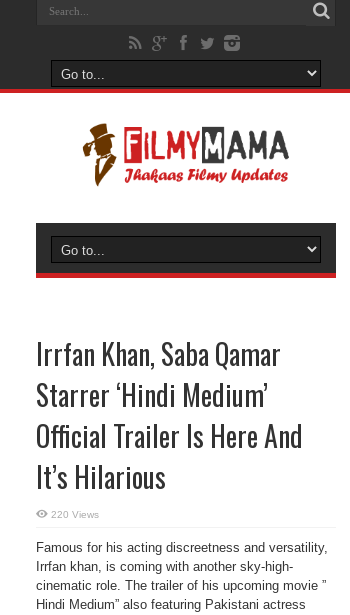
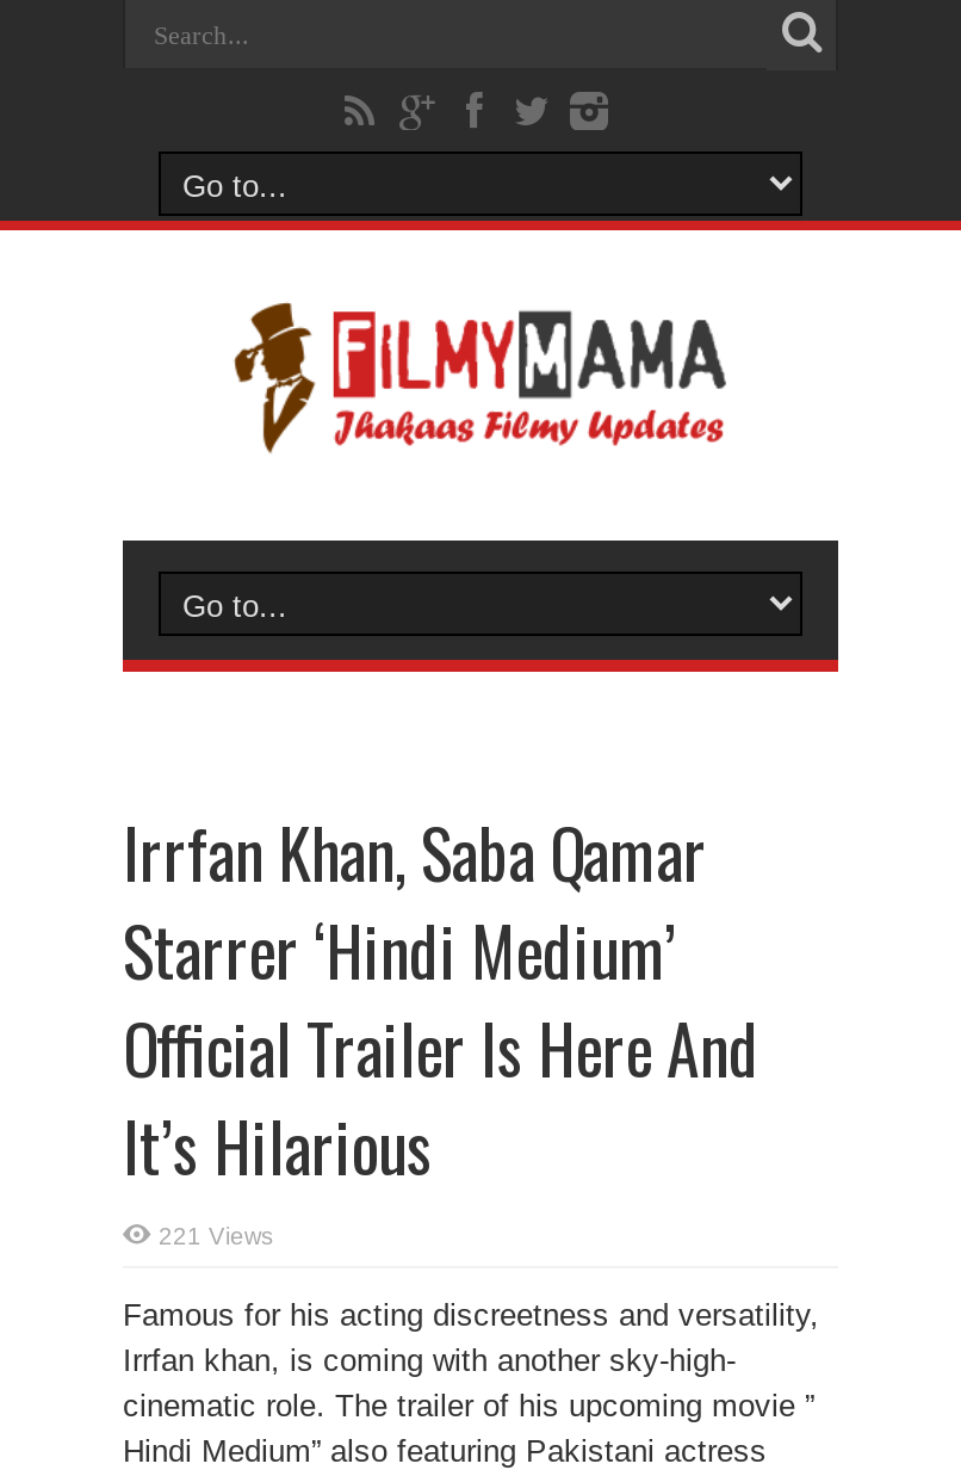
- 220 Views
+ 221 Views
